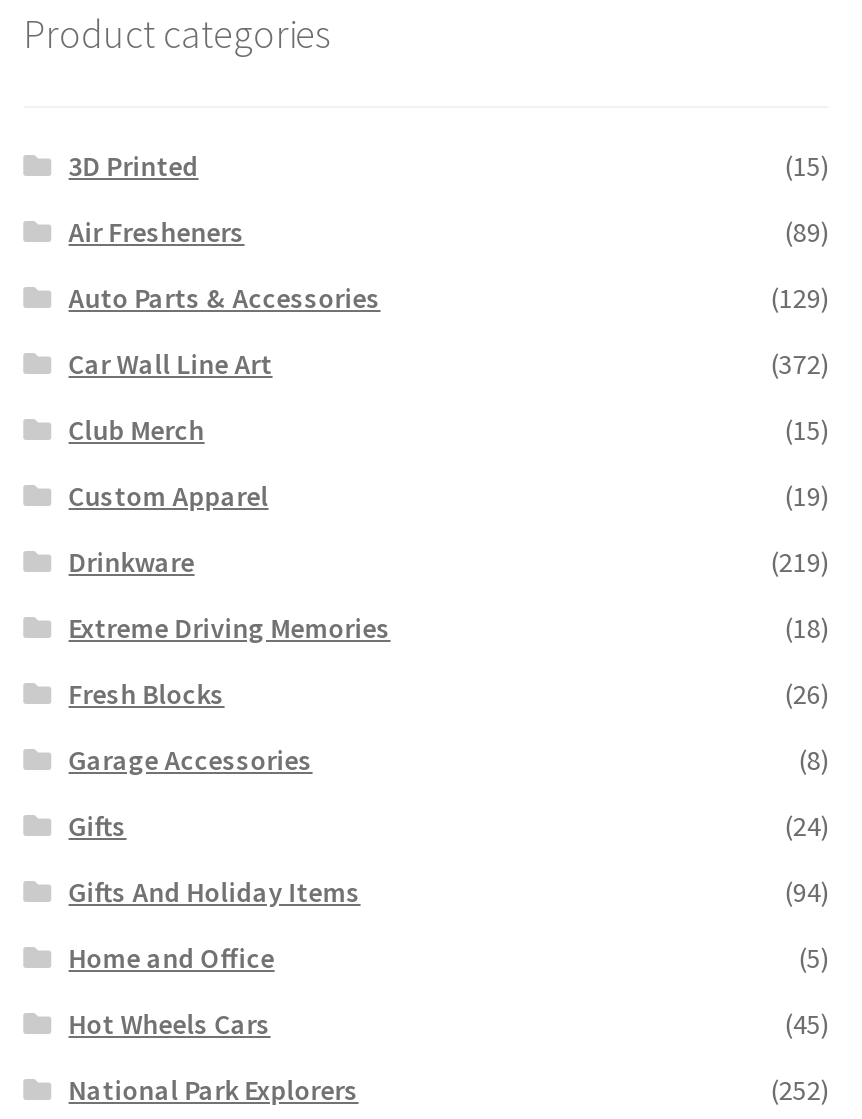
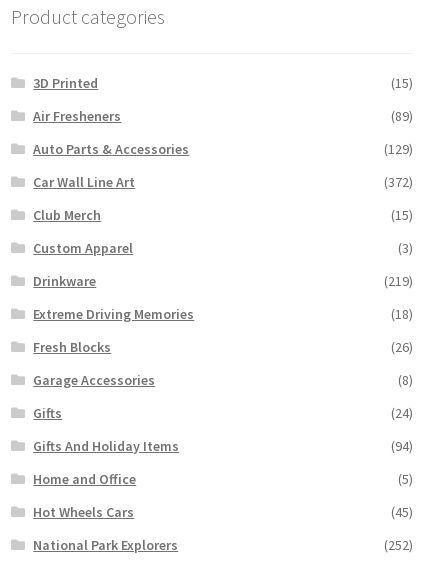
- (19)
+ (3)
